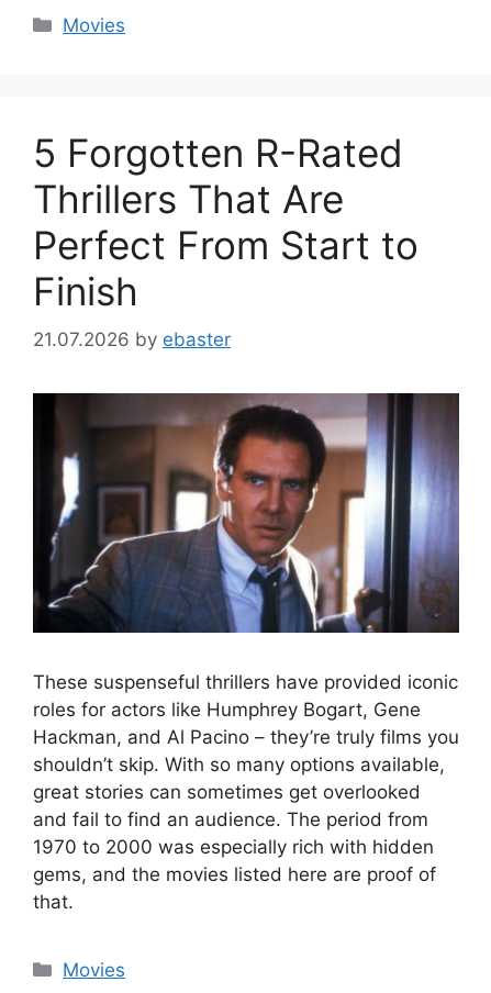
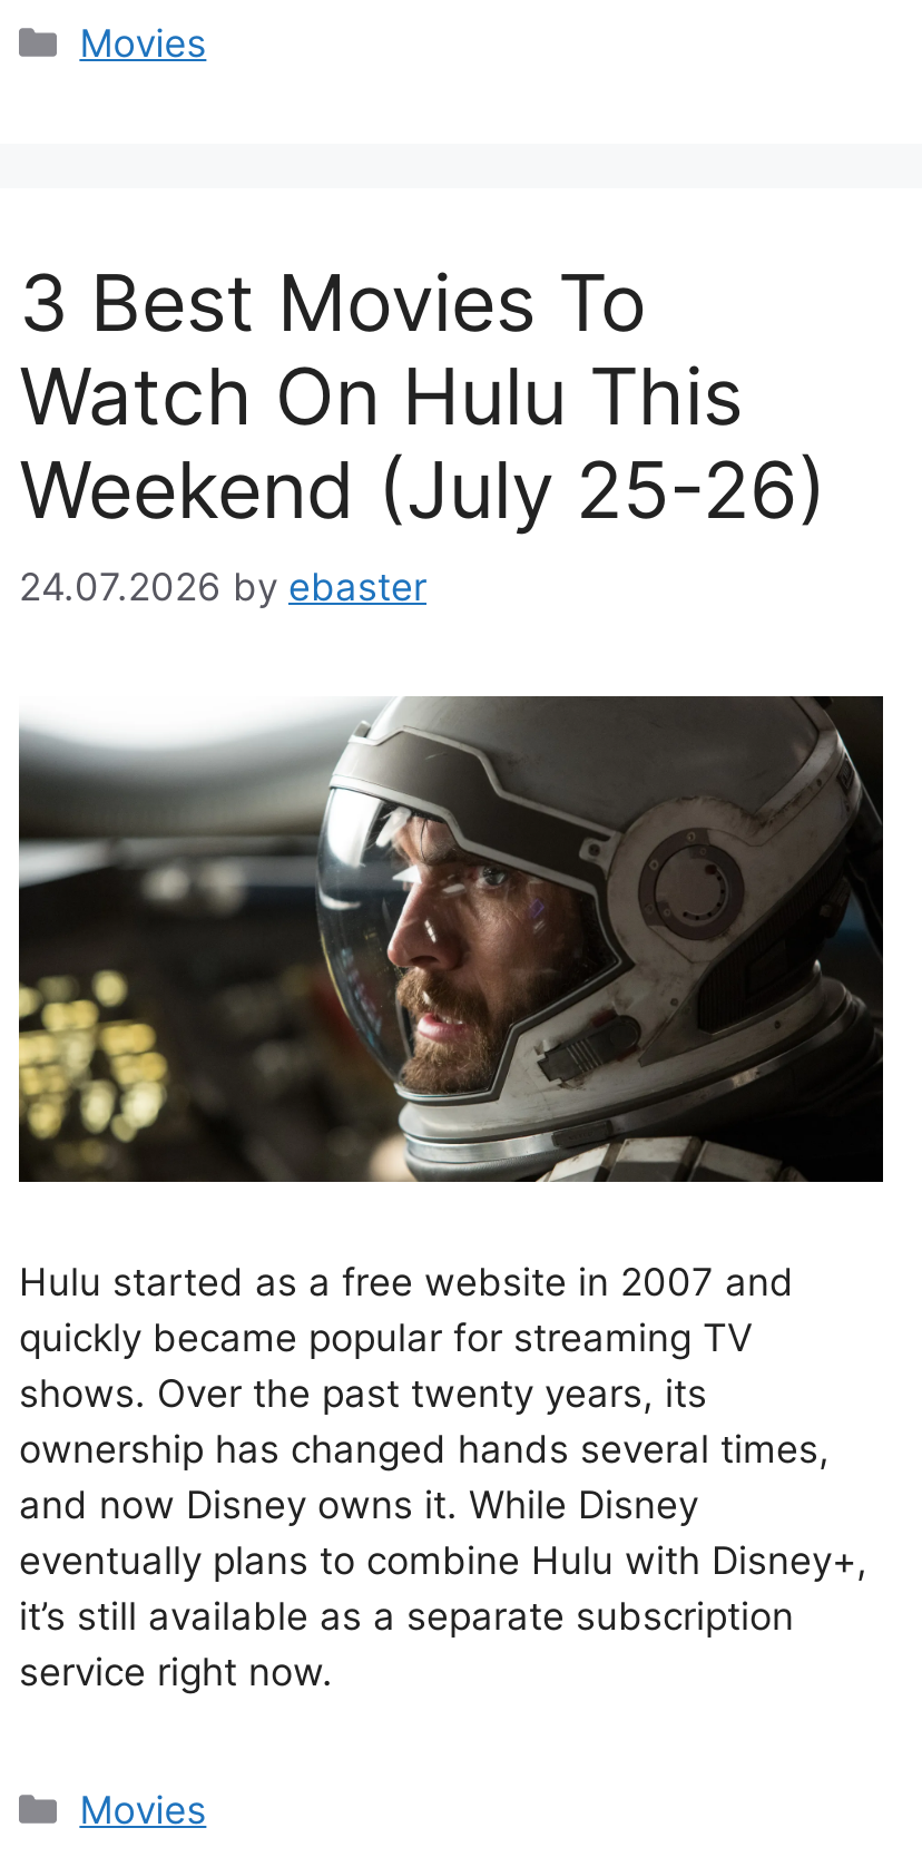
- 5 Forgotten R-Rated
- Thrillers That Are
- Perfect From Start to
- Finish
- 21.07.2026 by ebaster
+ 3 Best Movies To
+ Watch On Hulu This
+ Weekend (July 25-26)
+ 24.07.2026 by ebaster

- [image]
- These suspenseful thrillers have provided iconic
- roles for actors like Humphrey Bogart, Gene
- Hackman, and Al Pacino – they’re truly films you
- shouldn’t skip. With so many options available,
- great stories can sometimes get overlooked
- and fail to find an audience. The period from
- 1970 to 2000 was especially rich with hidden
- gems, and the movies listed here are proof of
- that.
+ [image]
+ Hulu started as a free website in 2007 and
+ quickly became popular for streaming TV
+ shows. Over the past twenty years, its
+ ownership has changed hands several times,
+ and now Disney owns it. While Disney
+ eventually plans to combine Hulu with Disney+,
+ it’s still available as a separate subscription
+ service right now.
